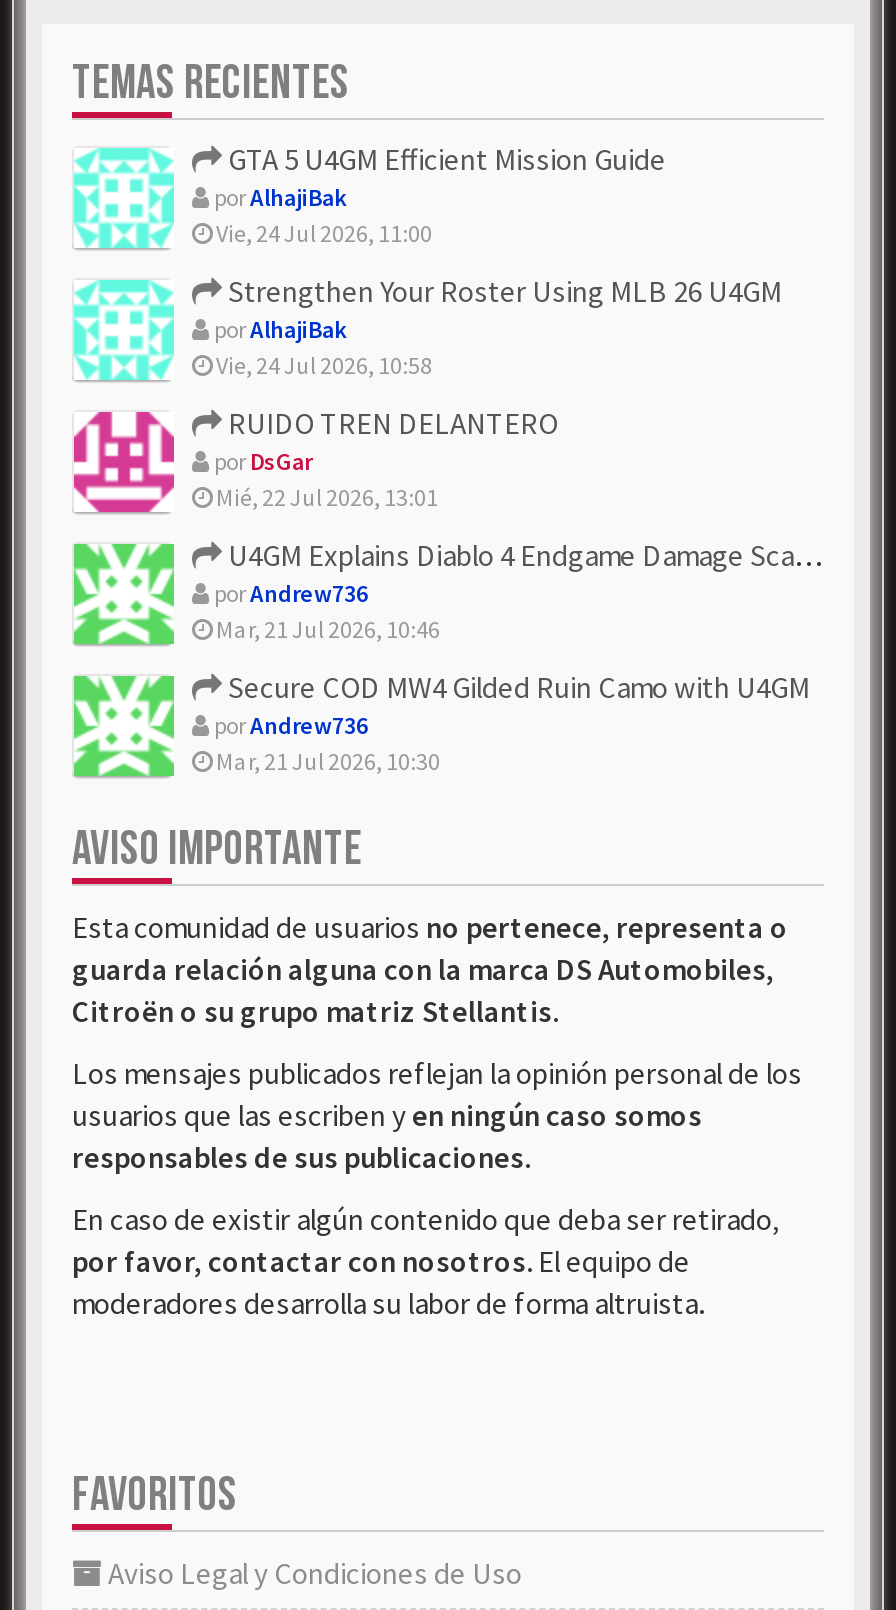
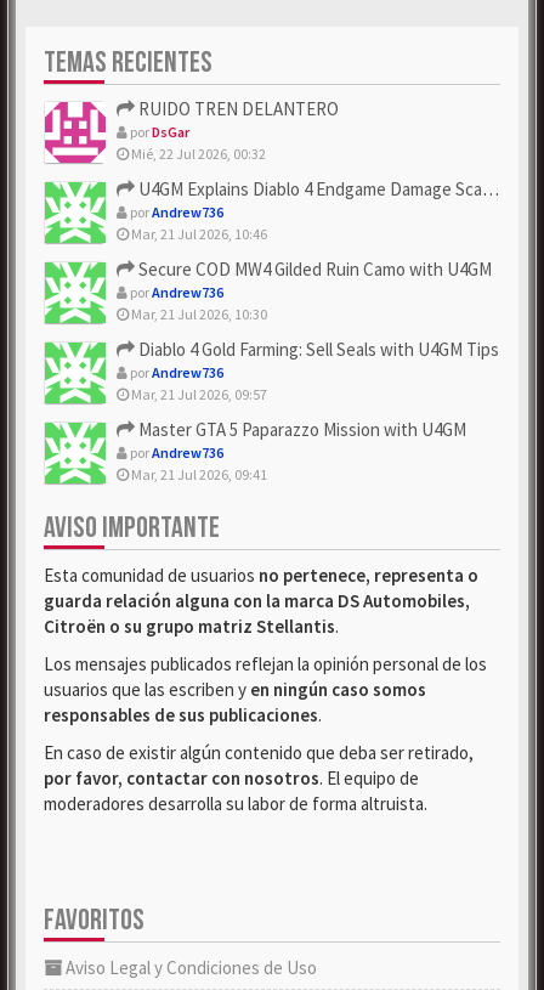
- [image]
- GTA 5 U4GM Efficient Mission Guide
- porAlhajiBak
- Vie, 24 Jul 2026, 11:00
- Strengthen Your Roster Using MLB 26 U4GM
- porAlhajiBak
- Vie, 24 Jul 2026, 10:58

- [image]

moved up: RUIDO TREN DELANTERO | por DsGar

- Mié, 22 Jul 2026, 13:01
+ Mié, 22 Jul 2026, 00:32

moved up: [image] | porAndrew736 | Mar, 21 Jul 2026, 10:46 | Secure COD MW4 Gilded Ruin Camo with U4GM | porAndrew736 | Mar, 21 Jul 2026, 10:30

+ Diablo 4 Gold Farming: Sell Seals with U4GM Tips
+ porAndrew736
+ Mar, 21 Jul 2026, 09:57
+ Master GTA 5 Paparazzo Mission with U4GM
+ porAndrew736
+ Mar, 21 Jul 2026, 09:41
